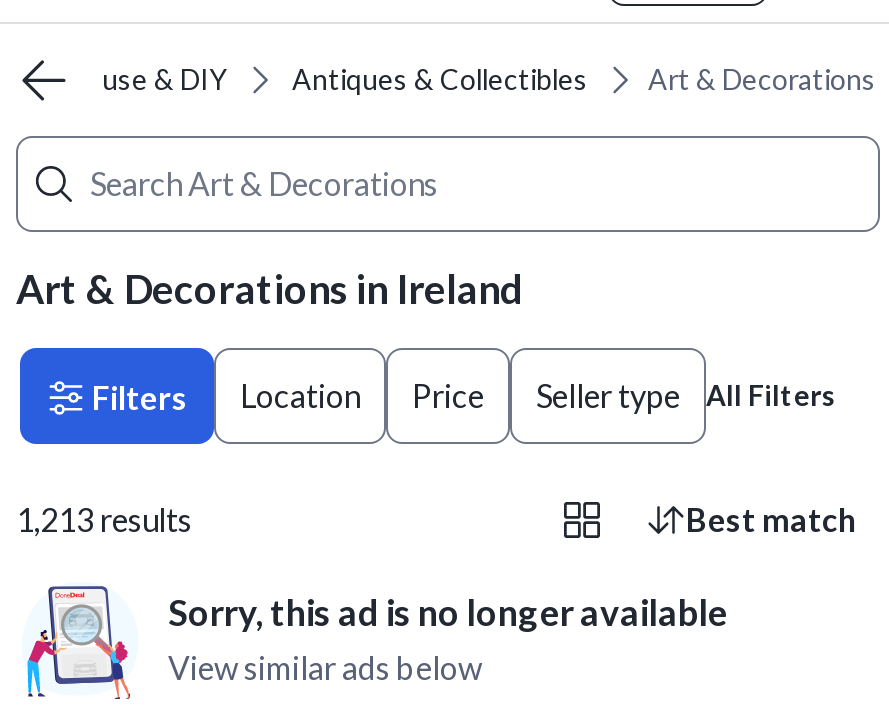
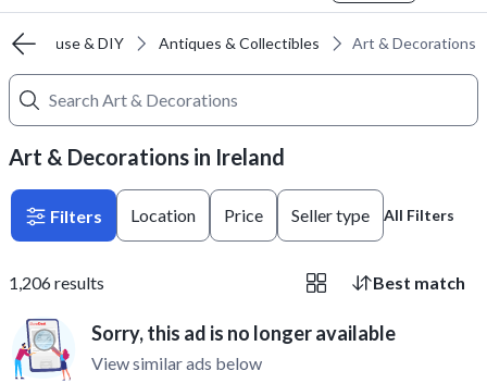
- 1,213 results
+ 1,206 results
